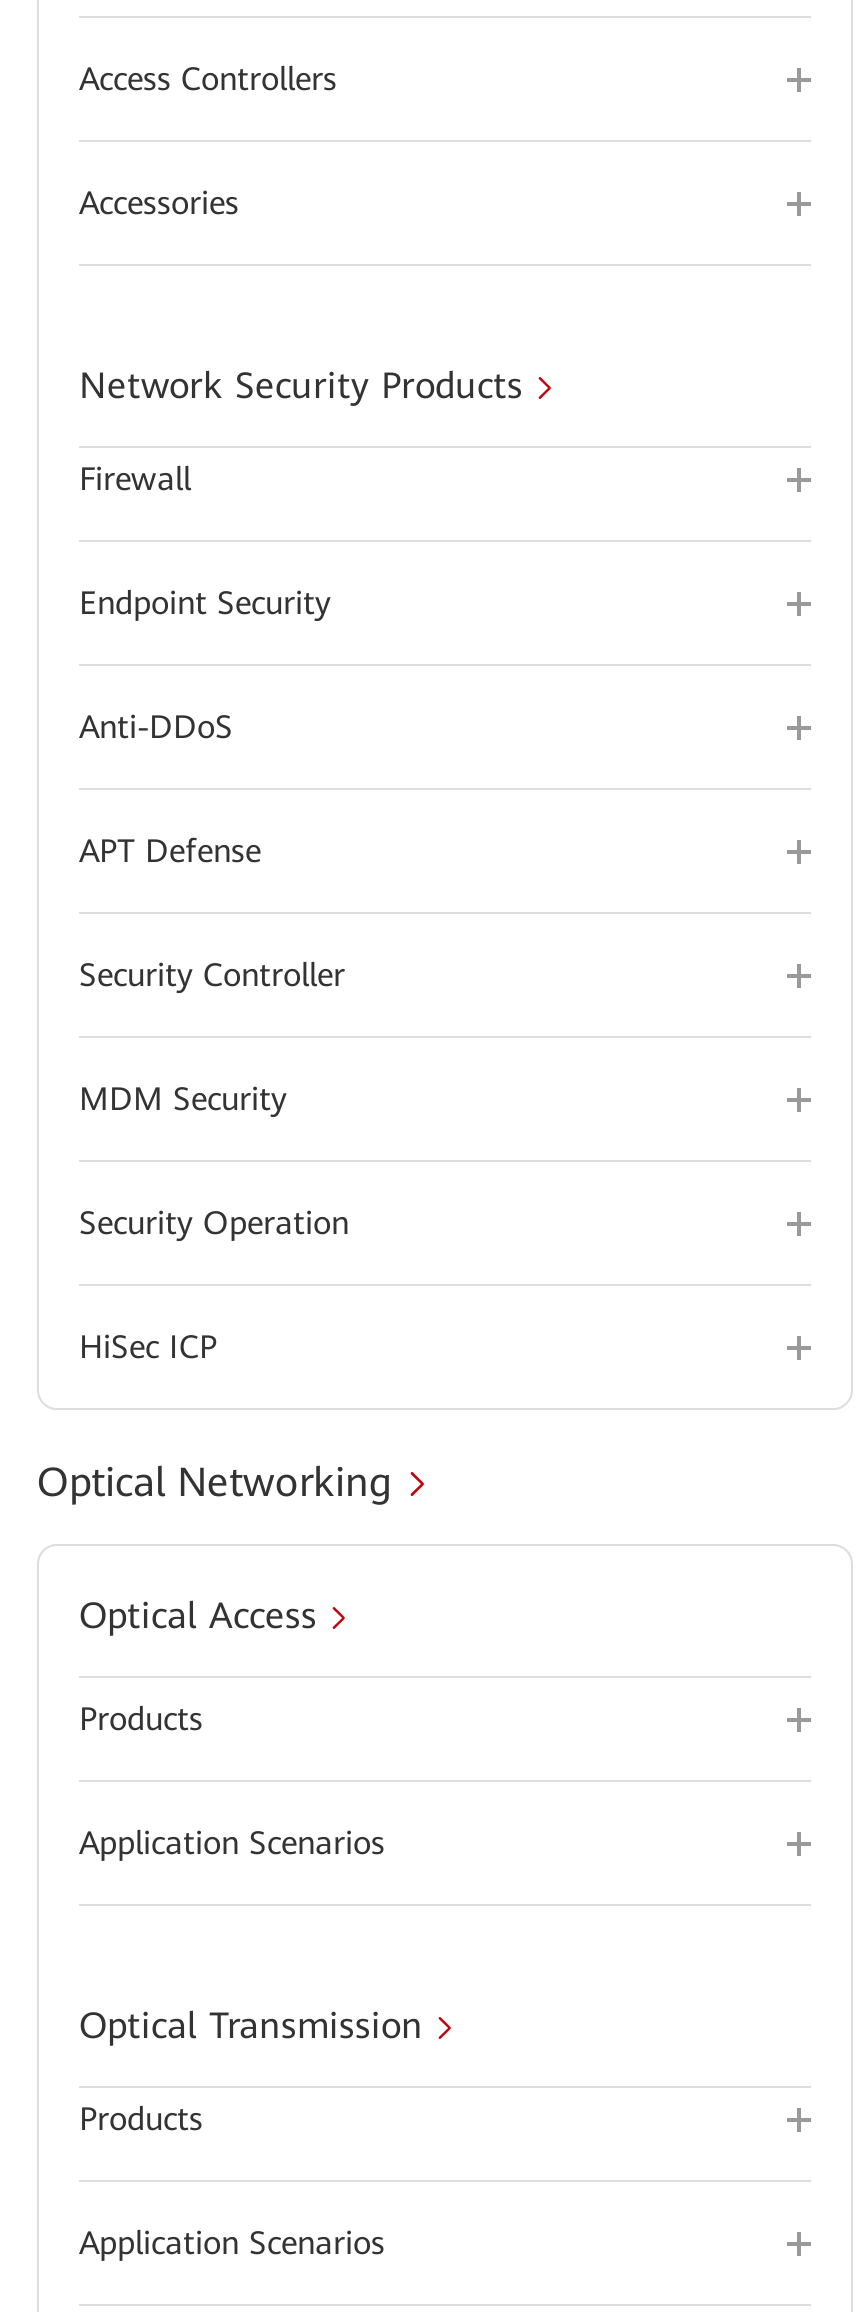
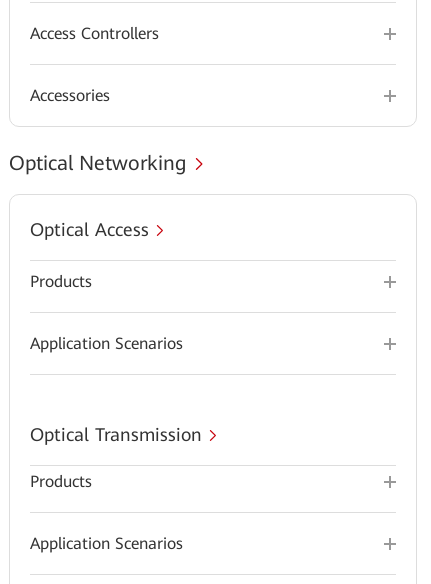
- Network Security Products
- Firewall
- Endpoint Security
- Anti-DDoS
- APT Defense
- Security Controller
- MDM Security
- Security Operation
- HiSec ICP
